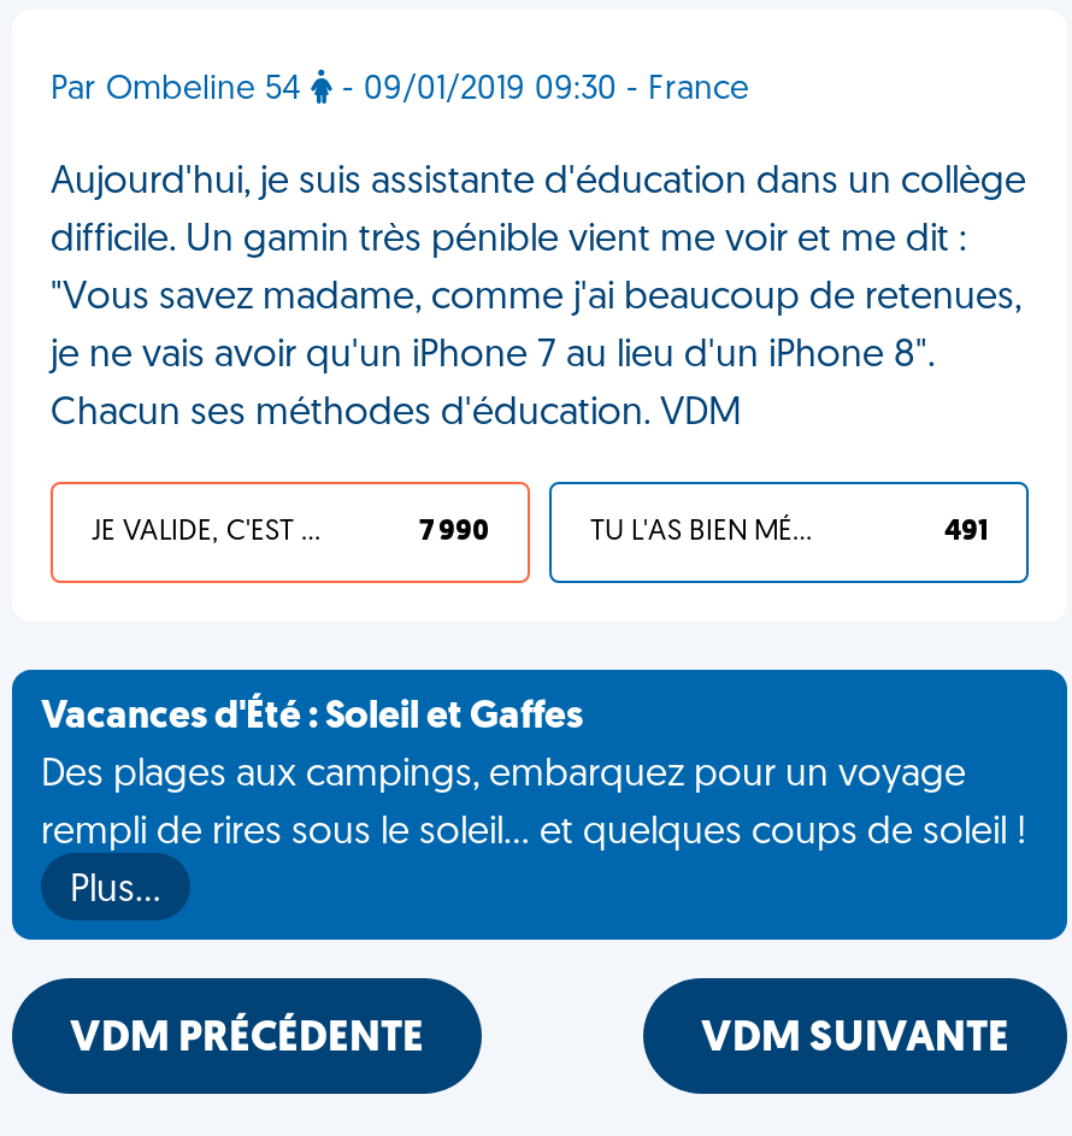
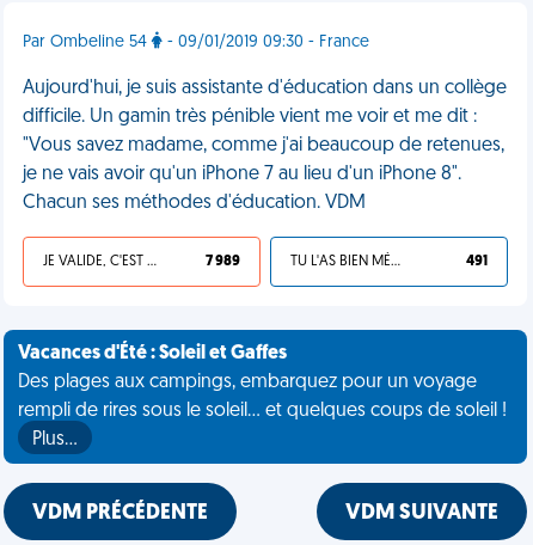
- 7 990
+ 7 989
